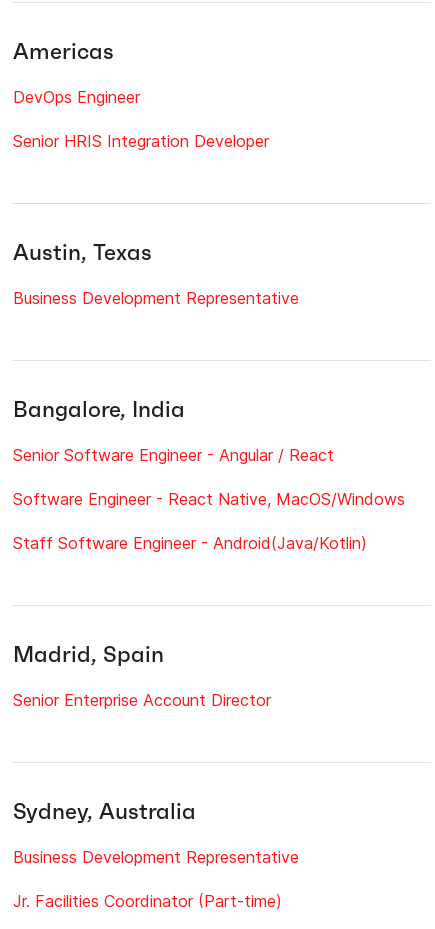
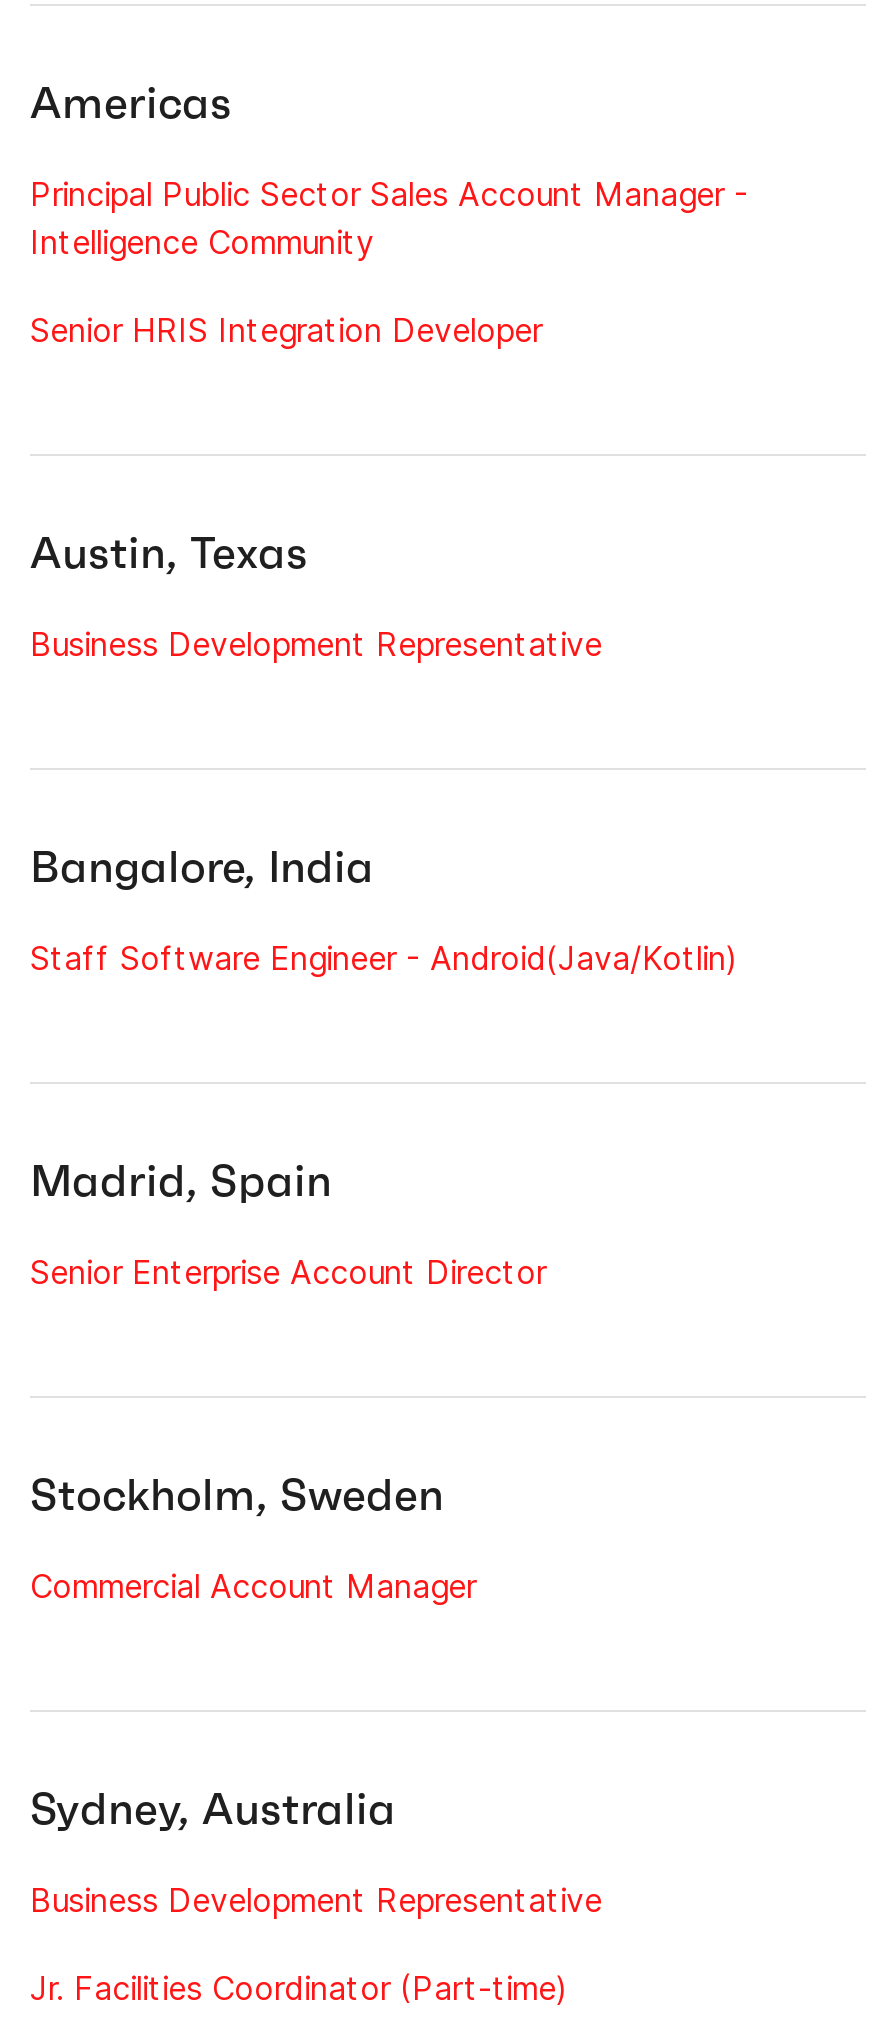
- DevOps Engineer
+ Principal Public Sector Sales Account Manager -
+ Intelligence Community

- Senior Software Engineer - Angular / React
- Software Engineer - React Native, MacOS/Windows

moved up: Staff Software Engineer - Android(Java/Kotlin) | Madrid, Spain | Senior Enterprise Account Director

+ Stockholm, Sweden
+ Commercial Account Manager
